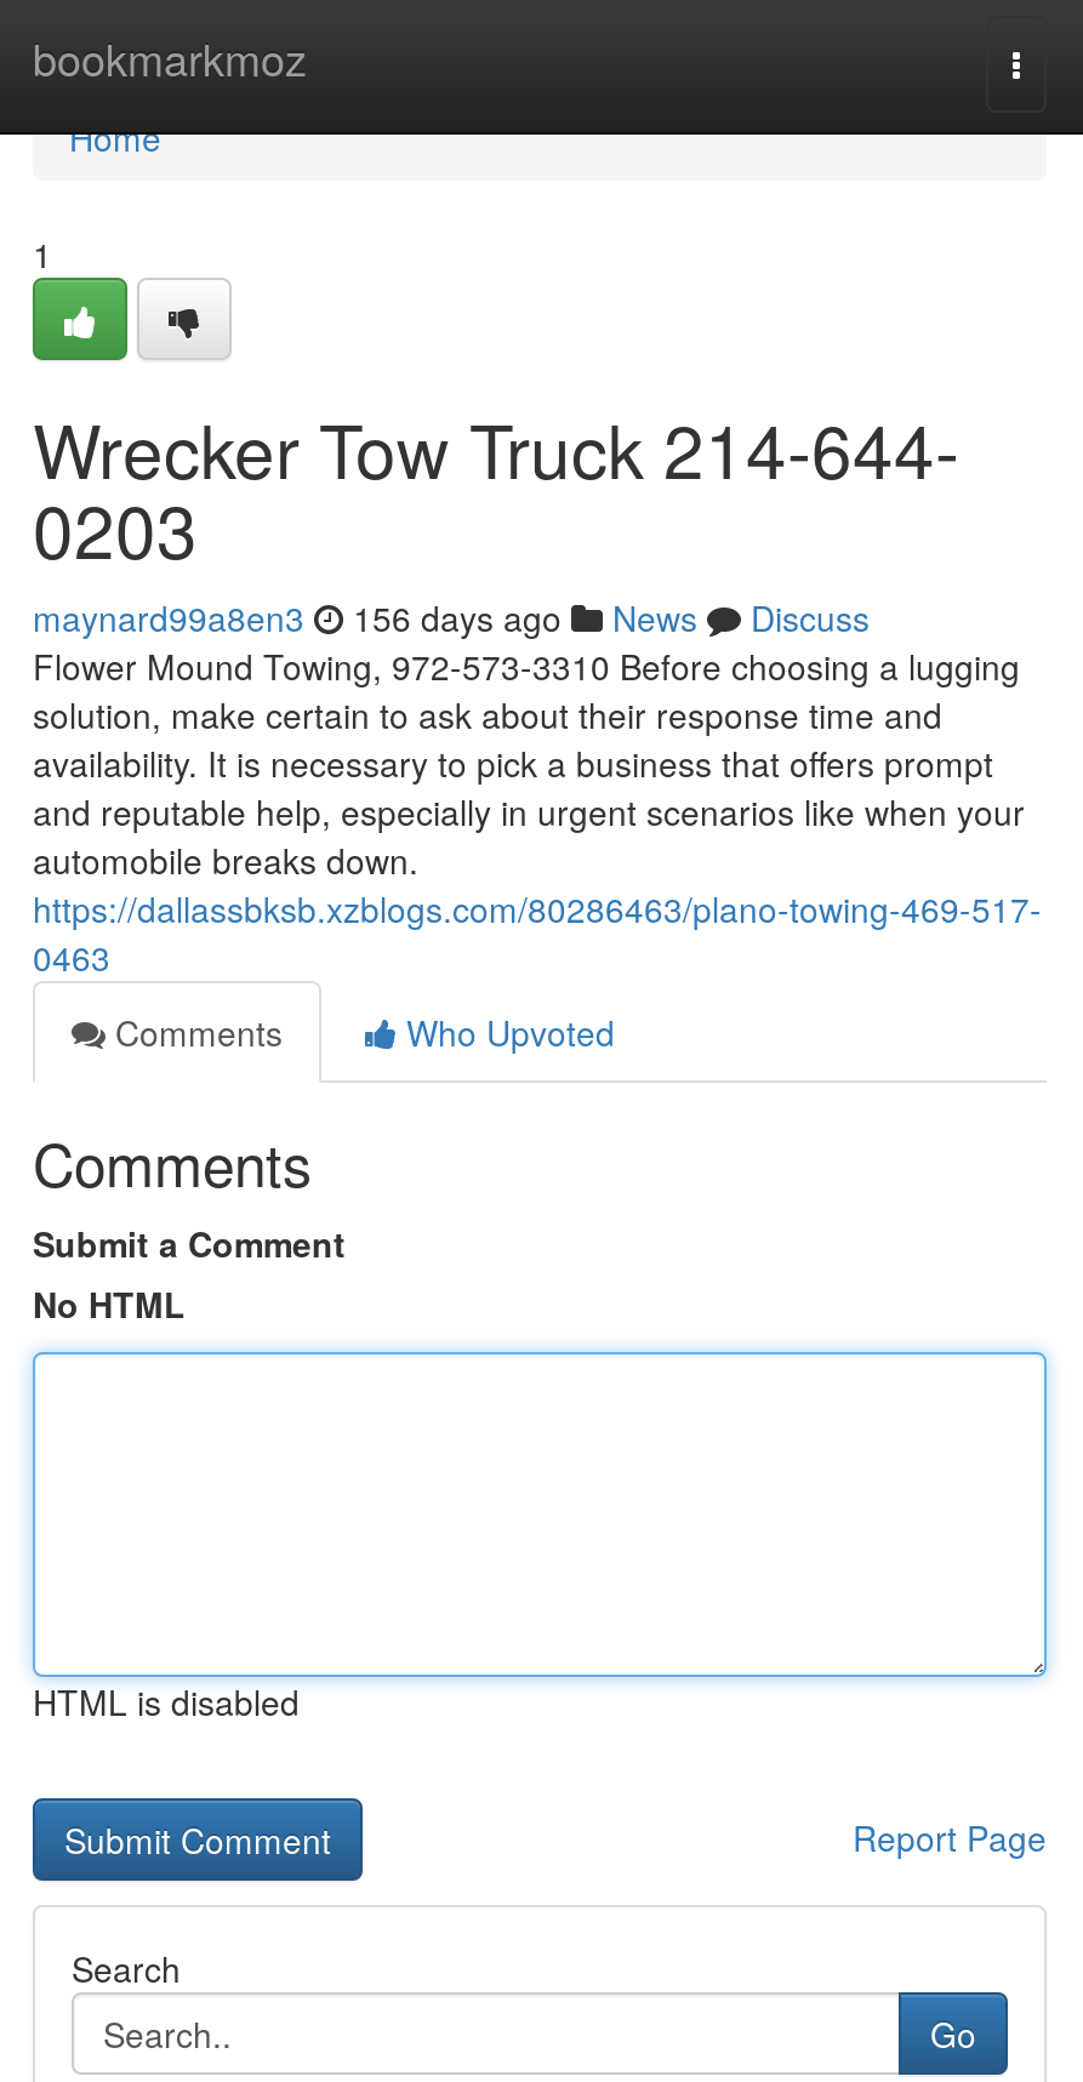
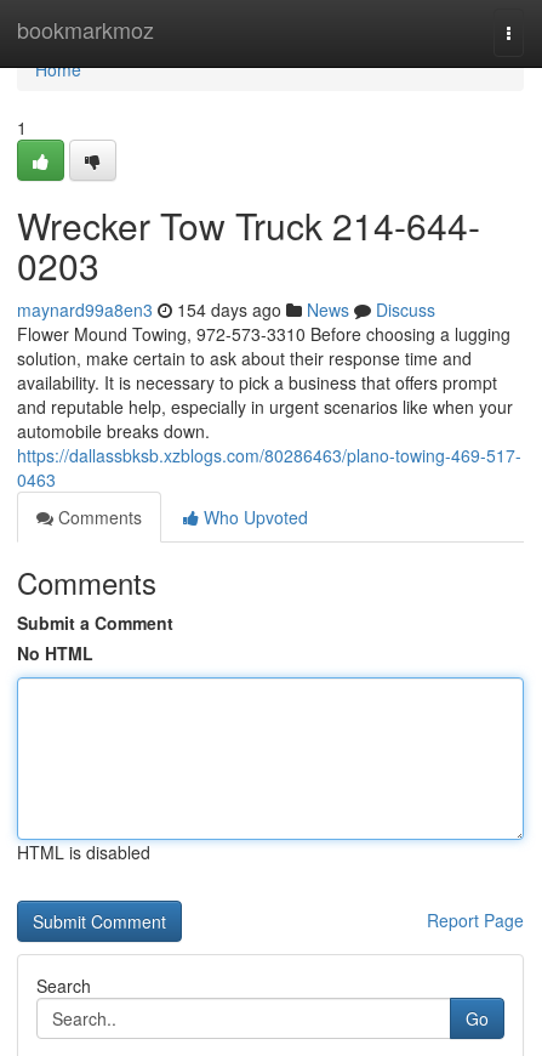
- maynard99a8en3 156 days ago News Discuss
+ maynard99a8en3 154 days ago News Discuss
